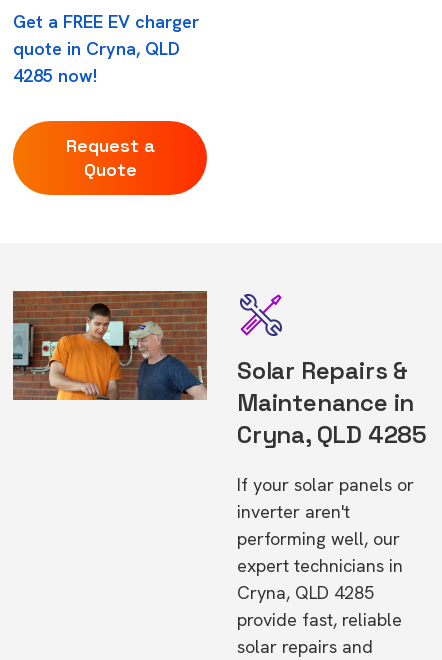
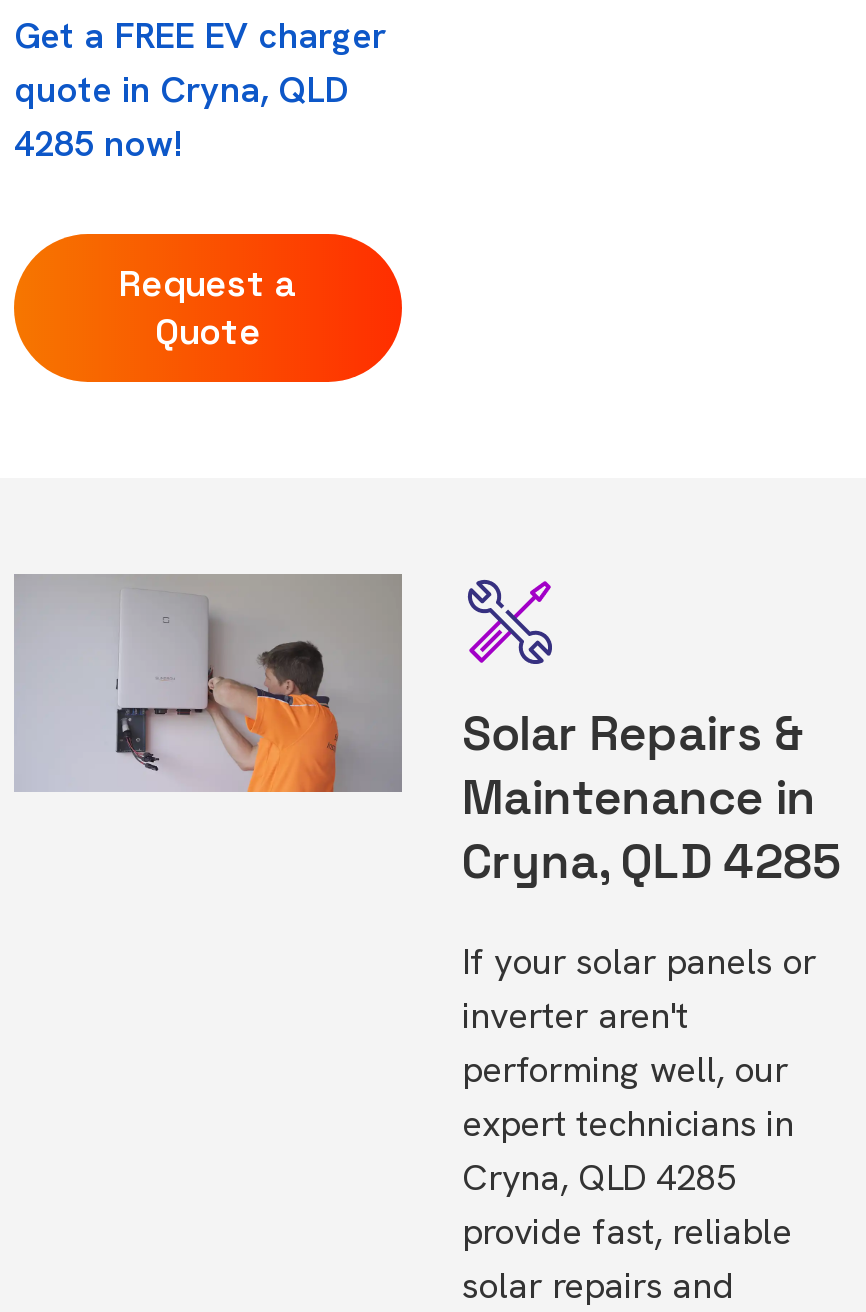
- [image]
+ [image]
